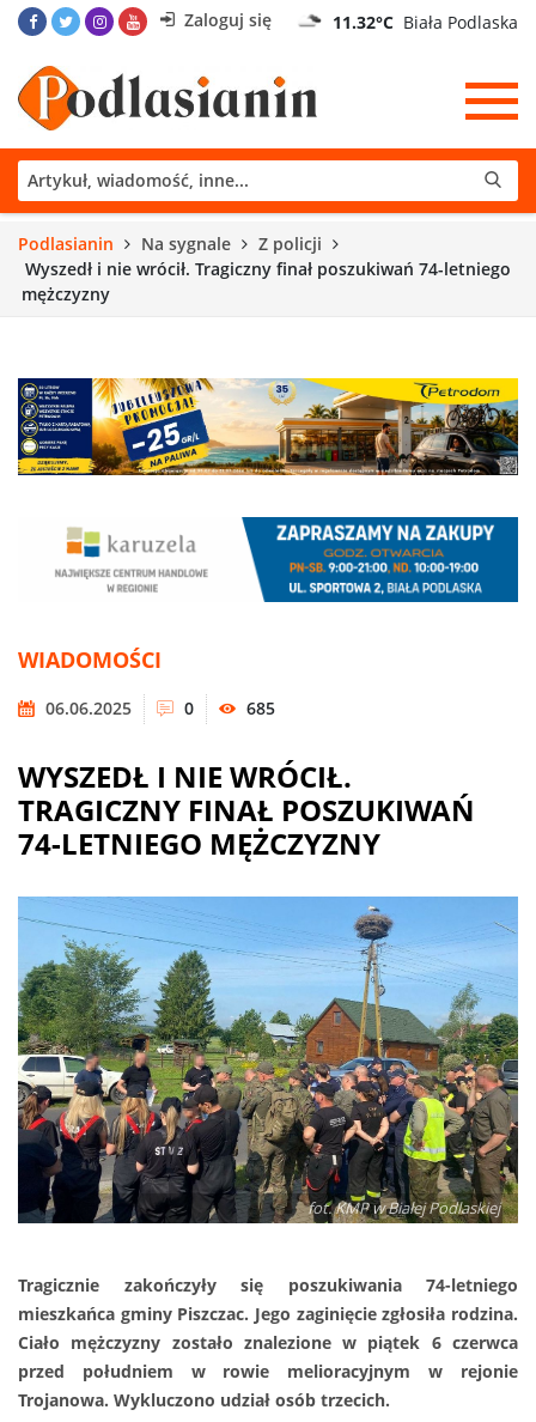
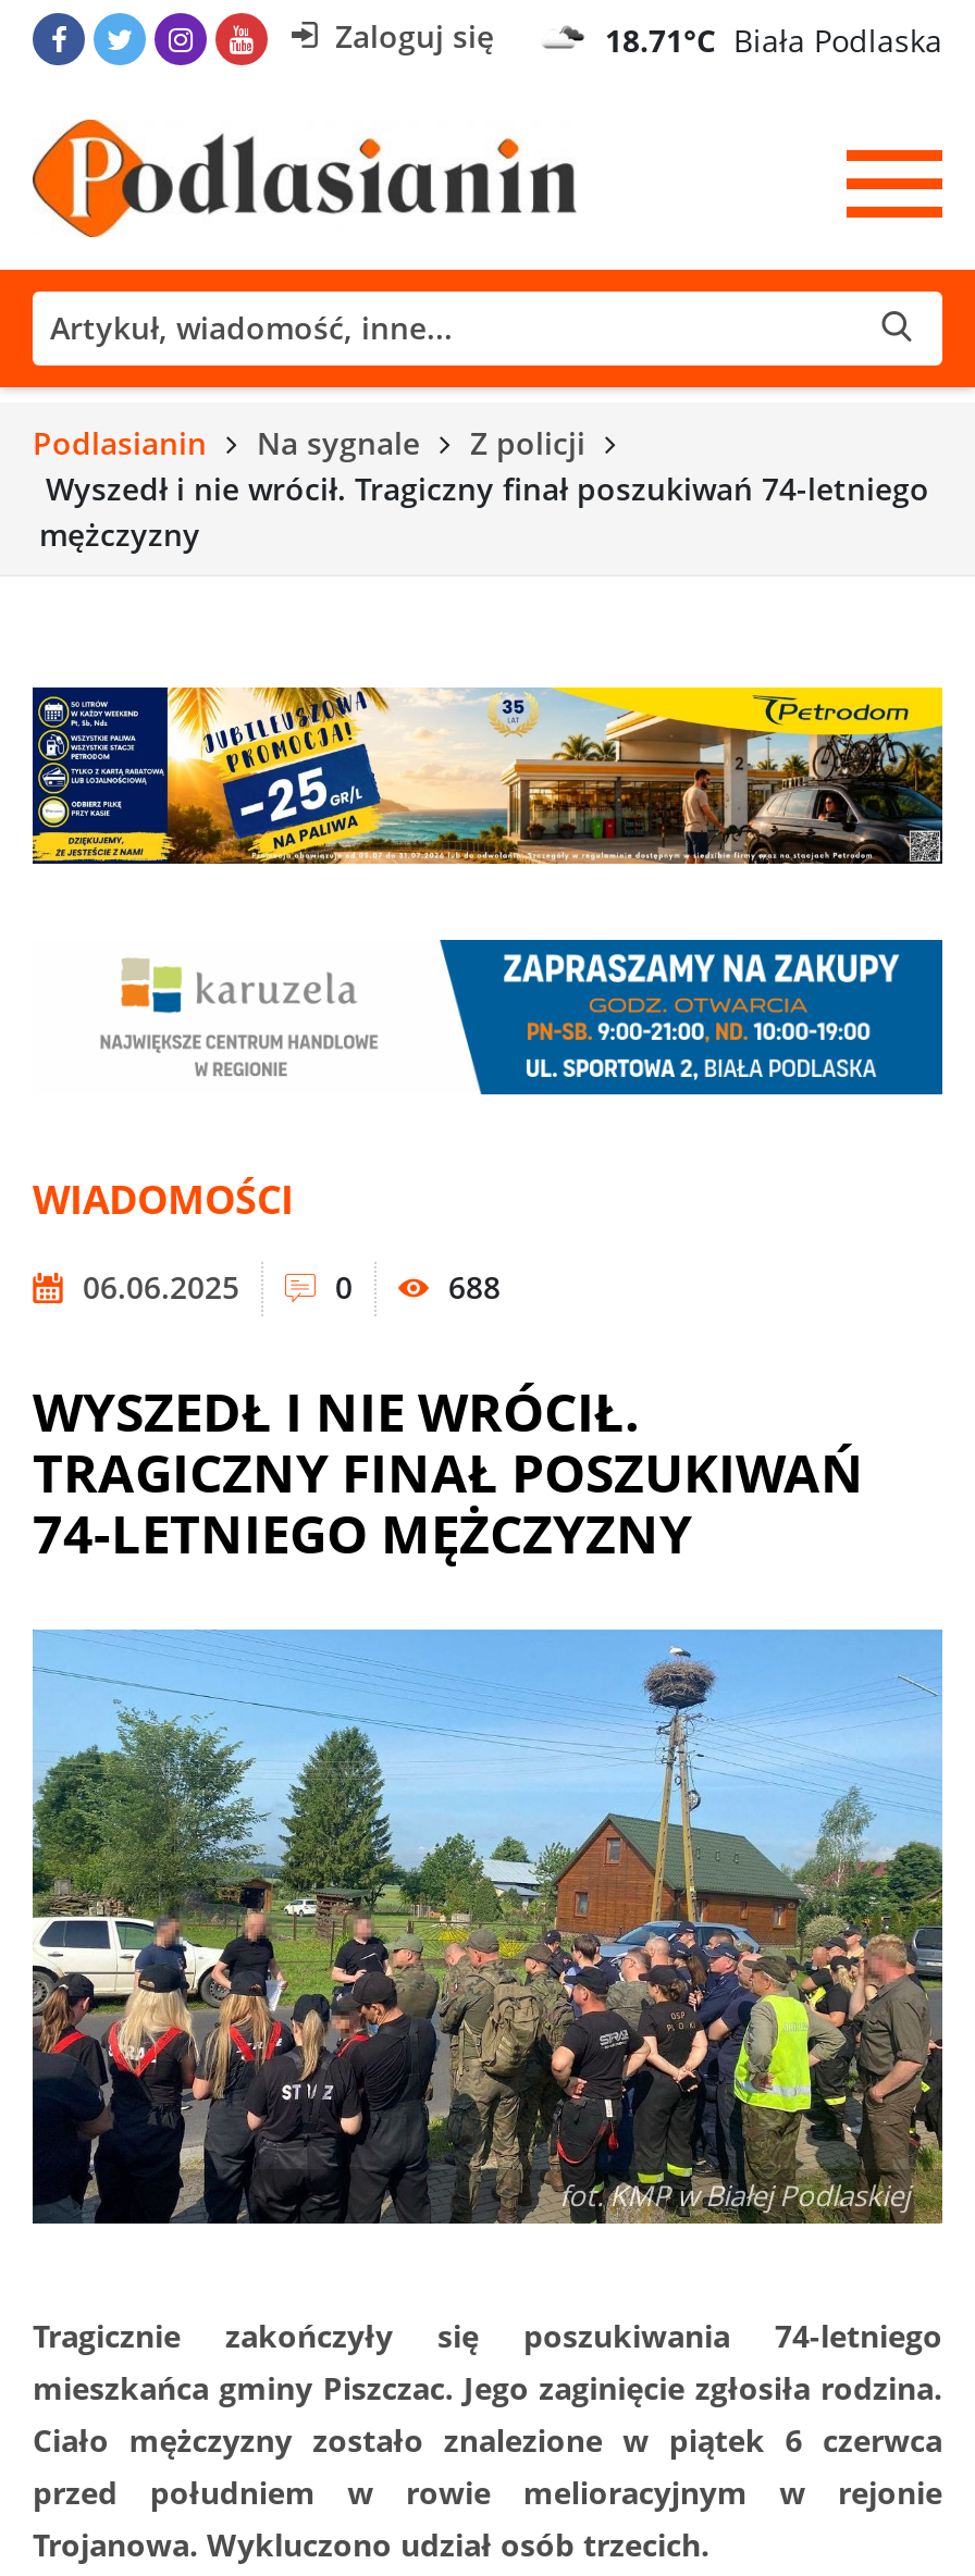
- 11.32°C Biała Podlaska
+ 18.71°C Biała Podlaska

- 685
+ 688
